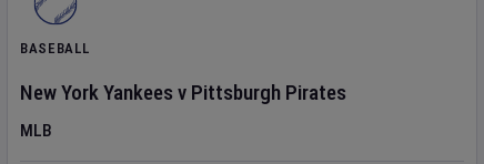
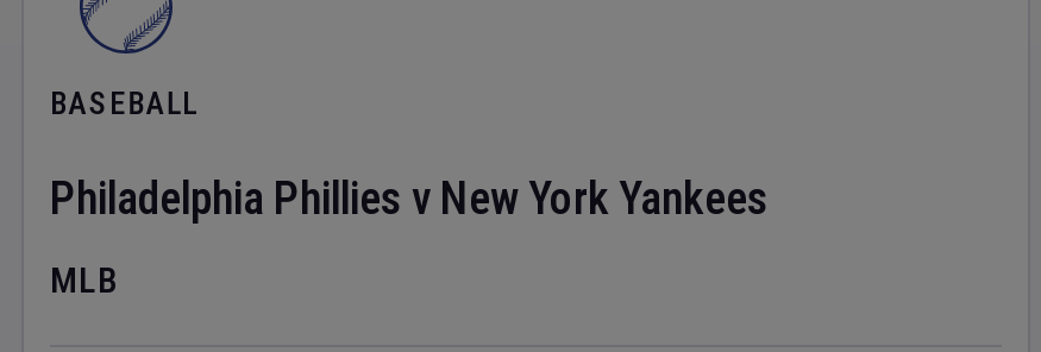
- New York Yankees v Pittsburgh Pirates
+ Philadelphia Phillies v New York Yankees
